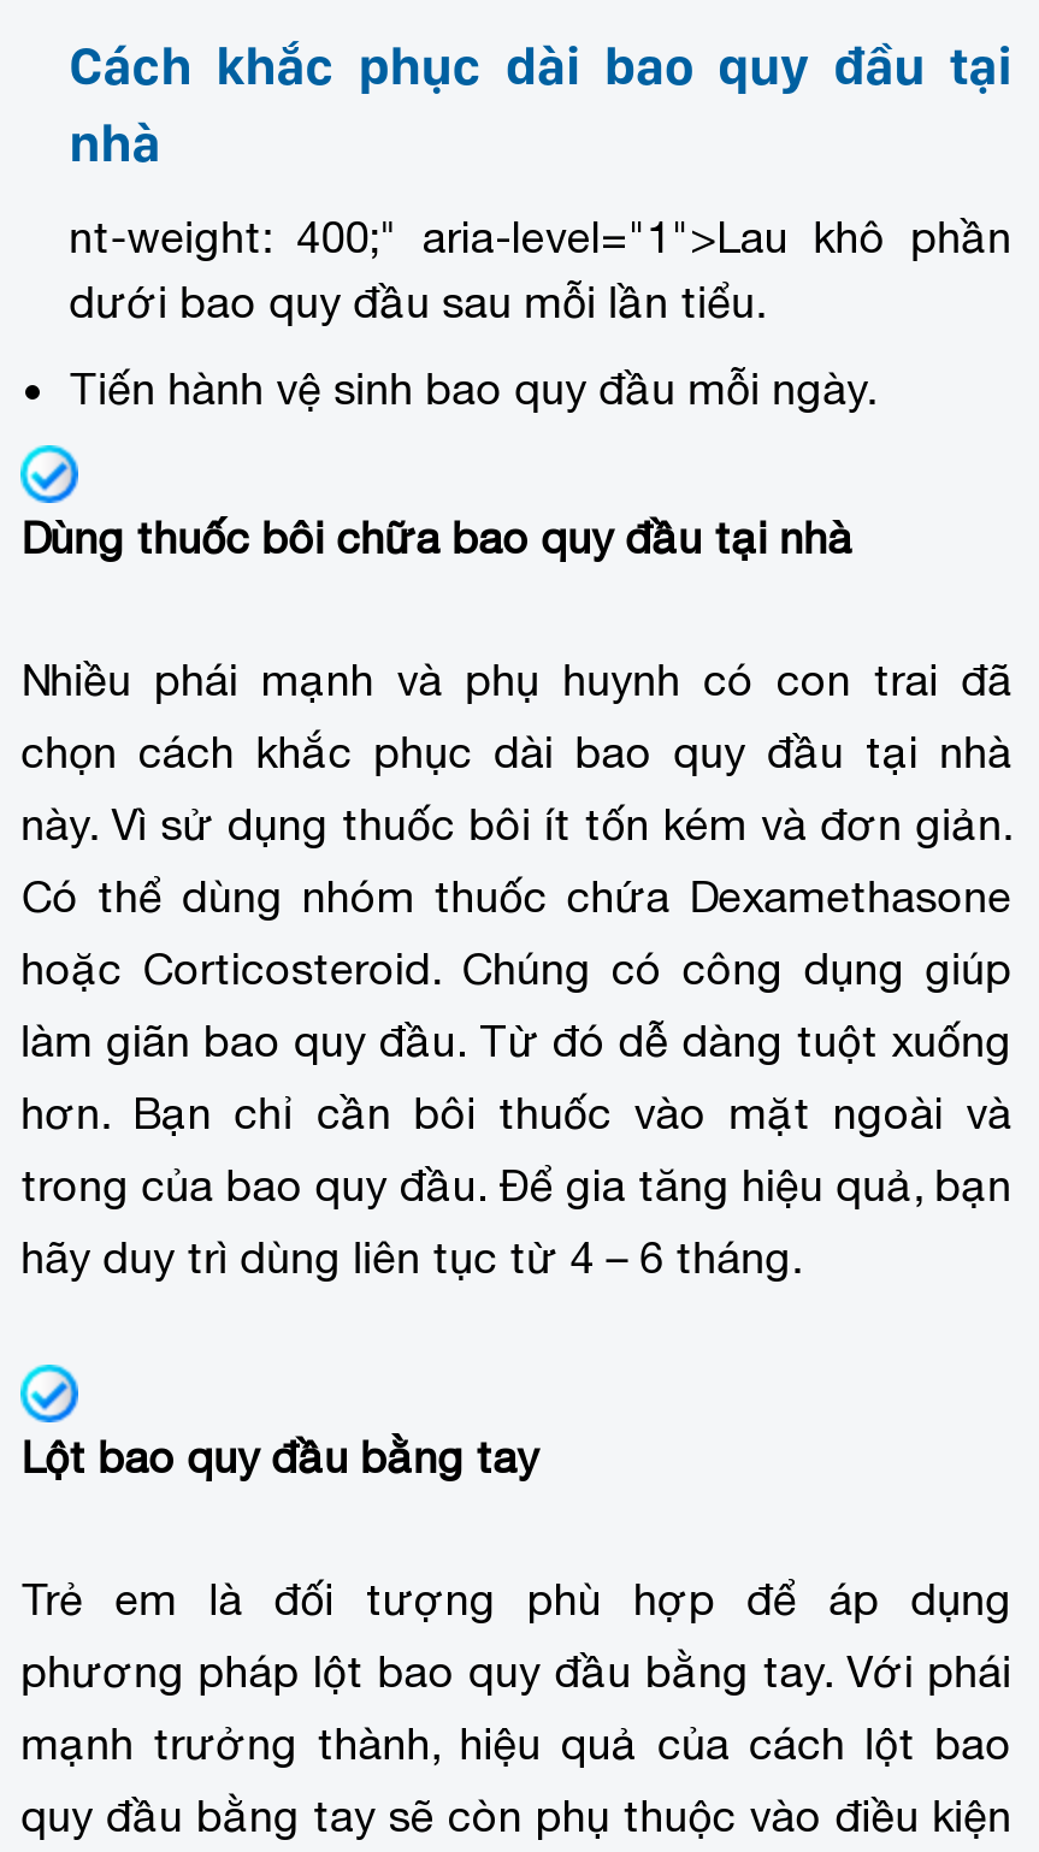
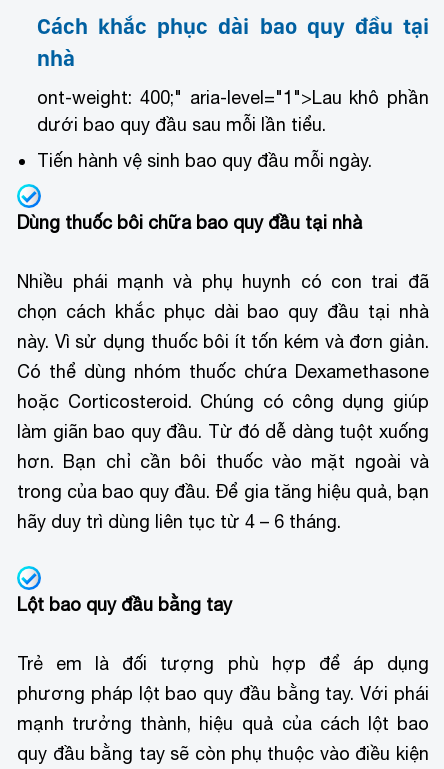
- nt-weight: 400;" aria-level="1">Lau khô phần
+ ont-weight: 400;" aria-level="1">Lau khô phần
